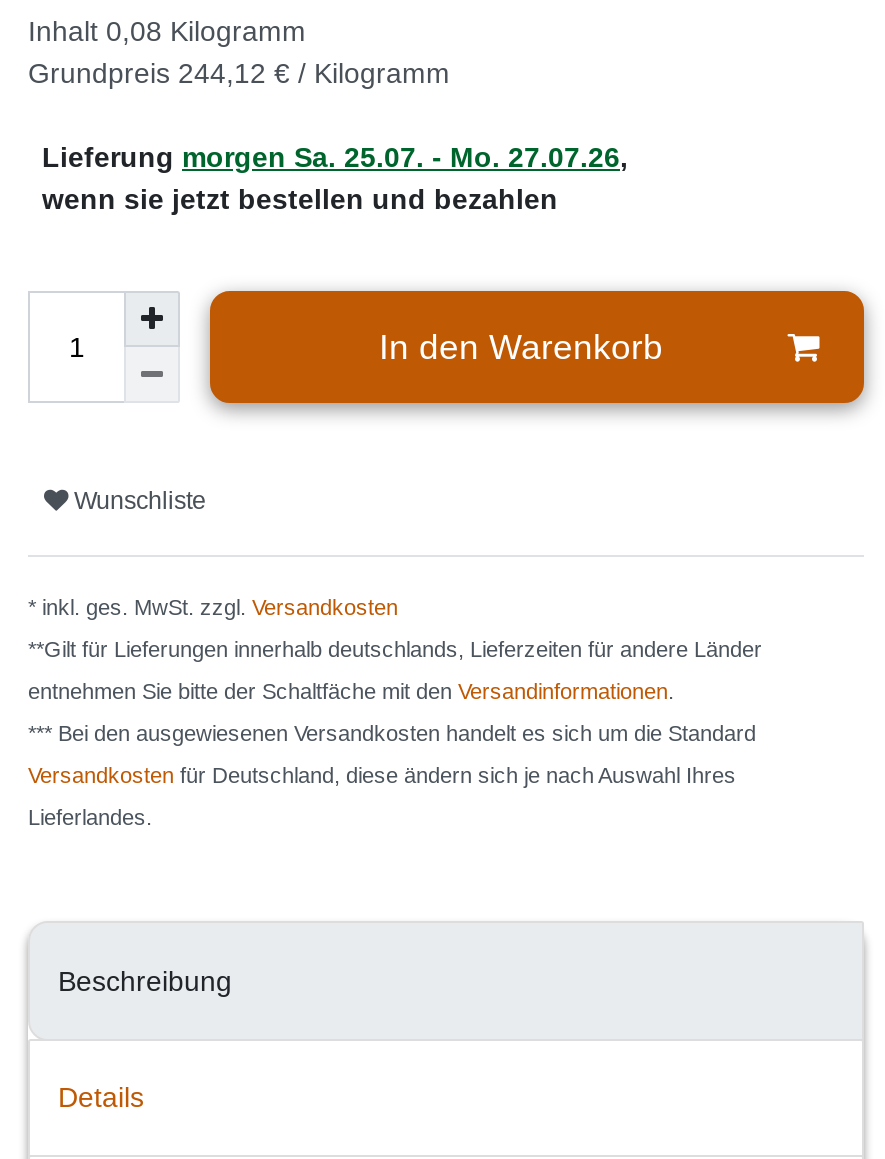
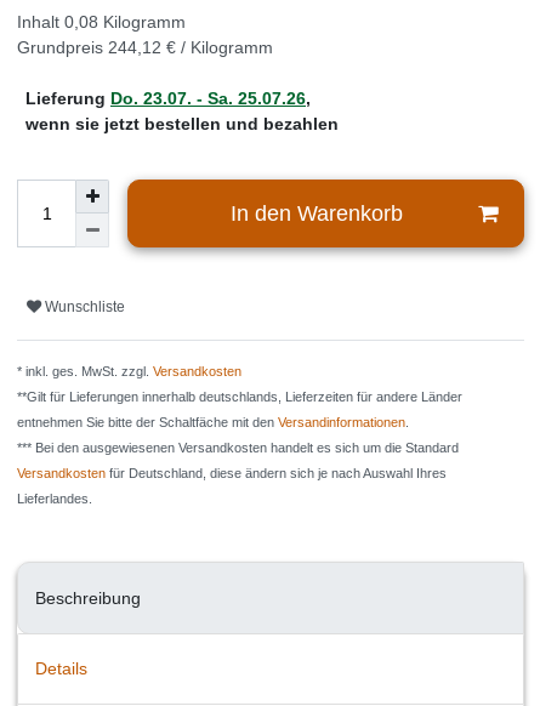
- Lieferung morgen Sa. 25.07. - Mo. 27.07.26,
+ Lieferung Do. 23.07. - Sa. 25.07.26,
